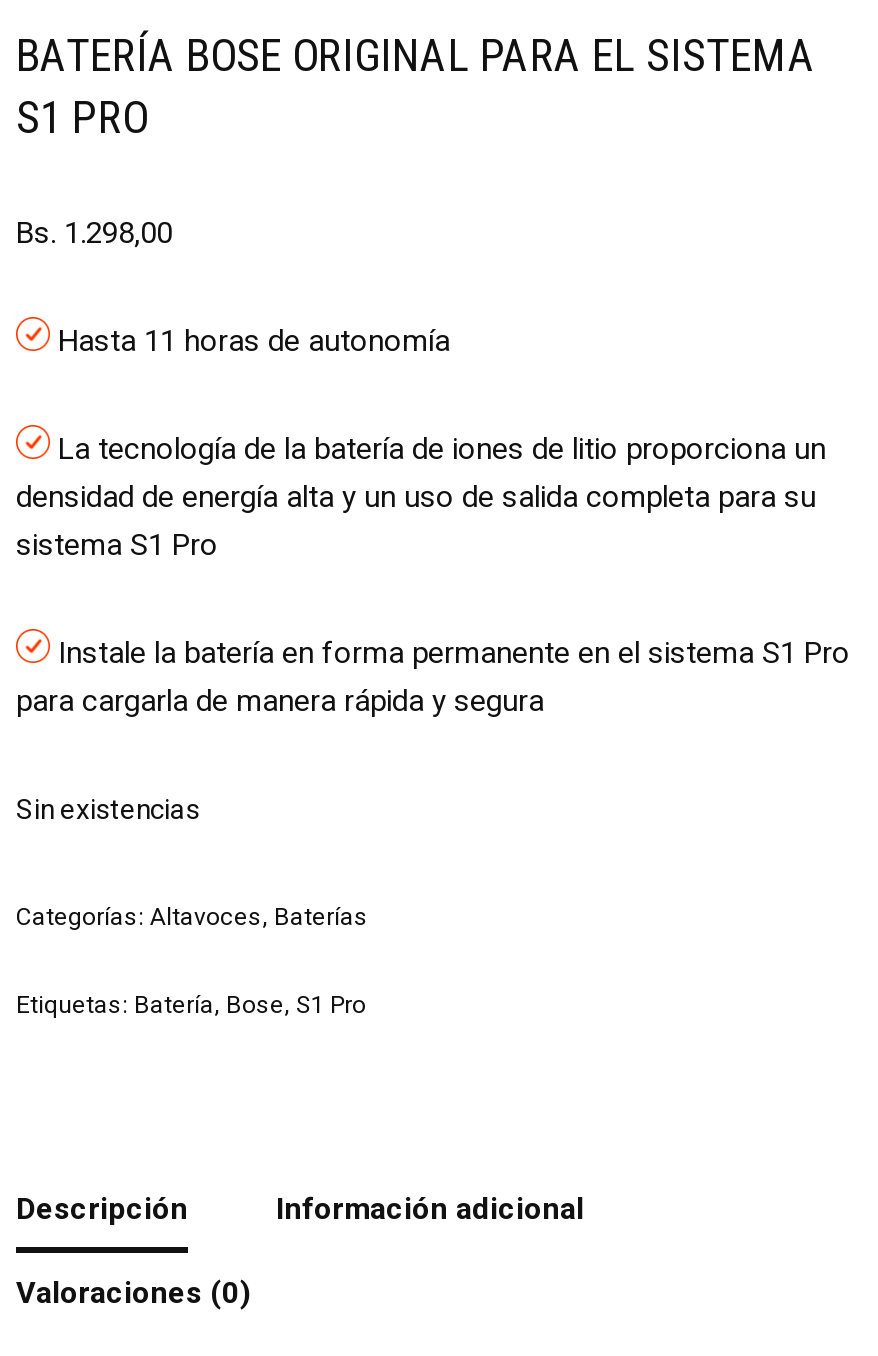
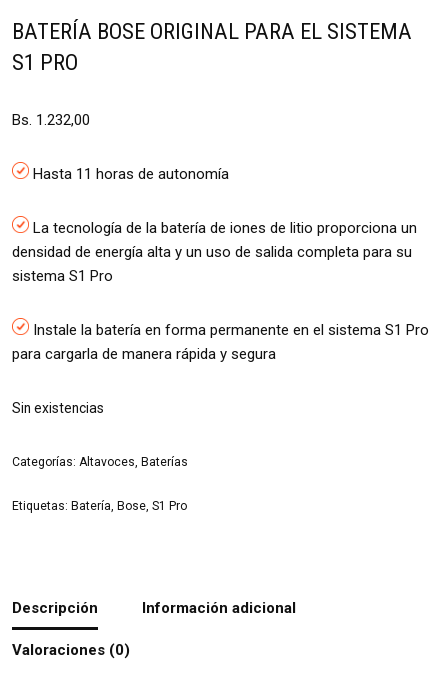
- Bs. 1.298,00
+ Bs. 1.232,00
